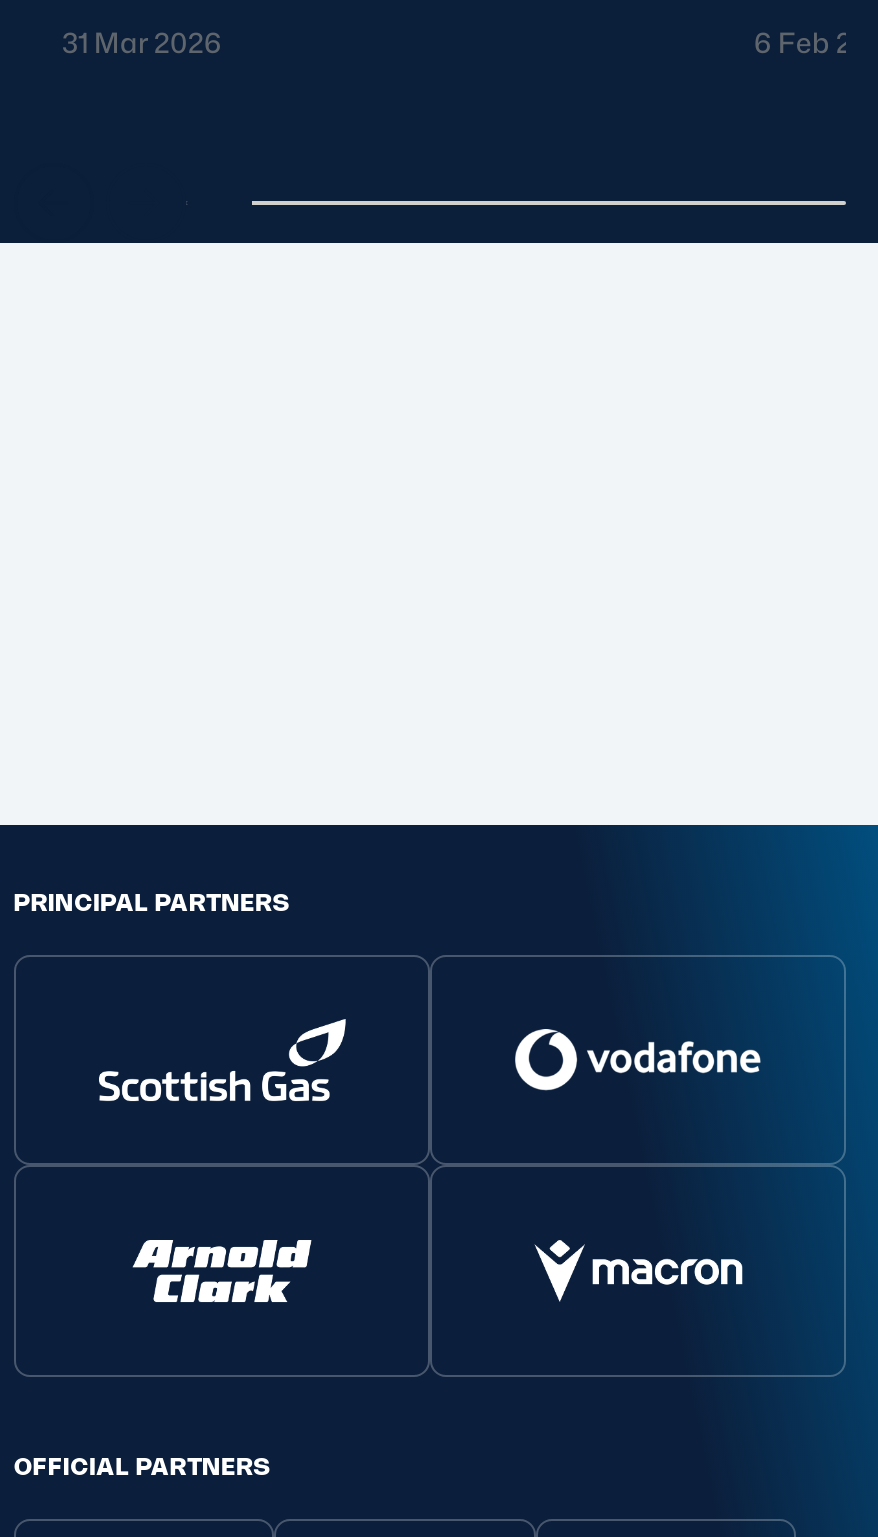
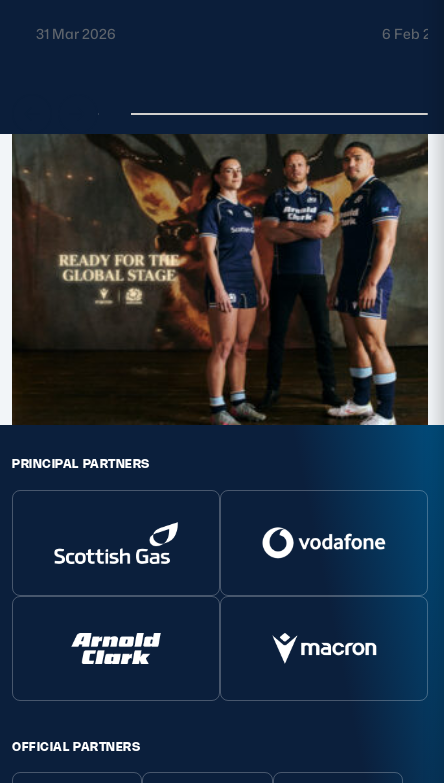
+ [image]
